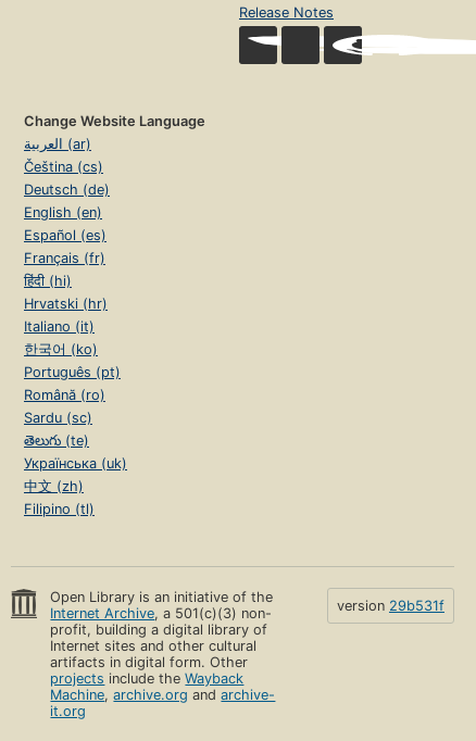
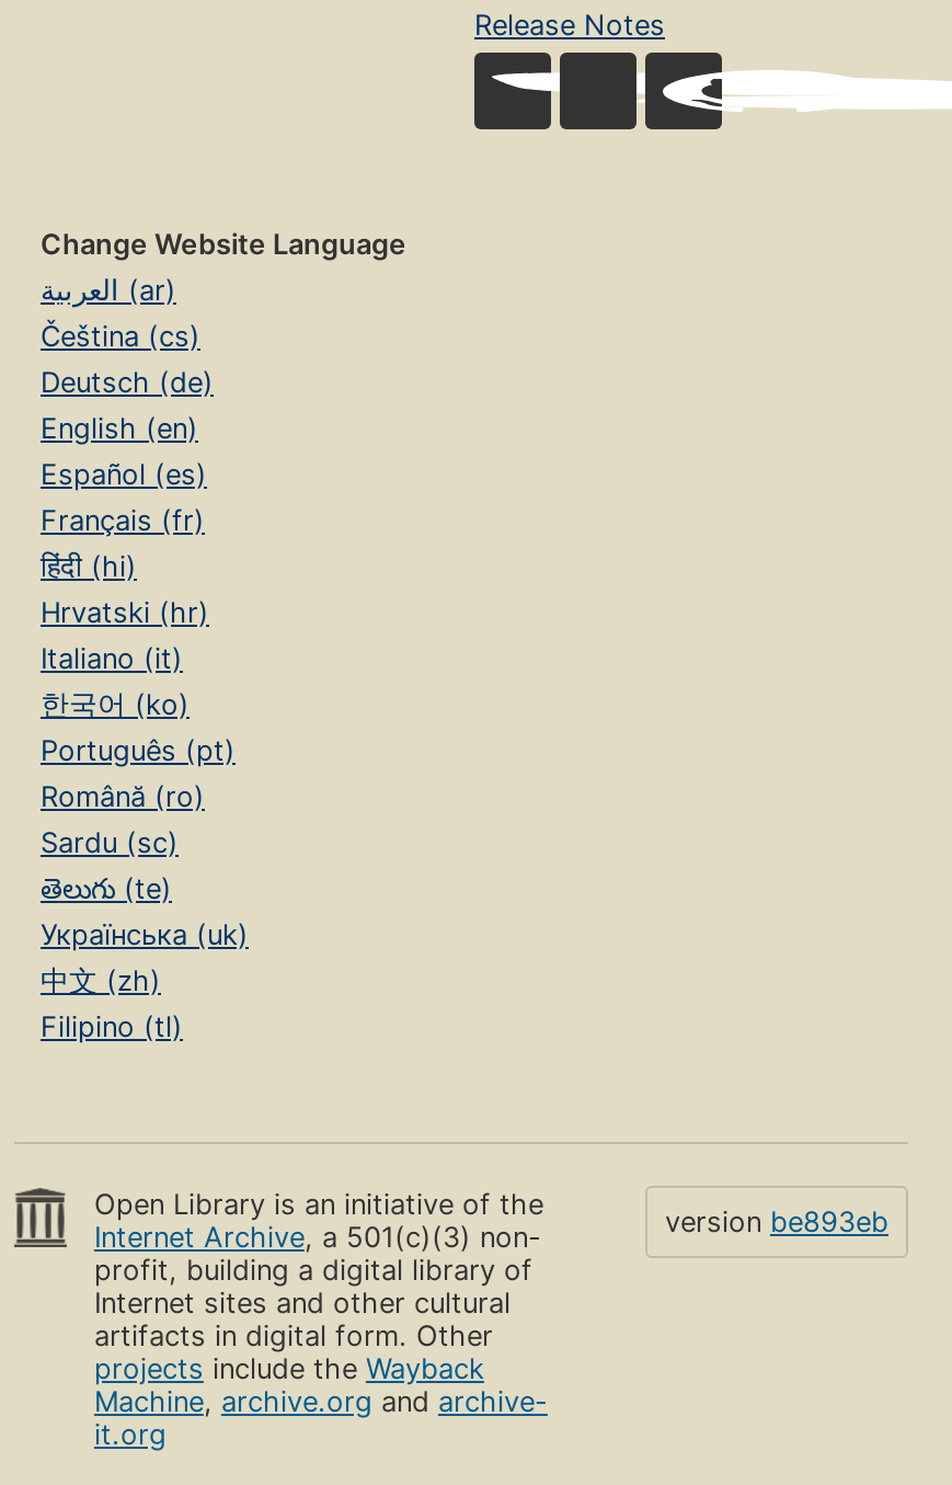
- version 29b531f
+ version be893eb
